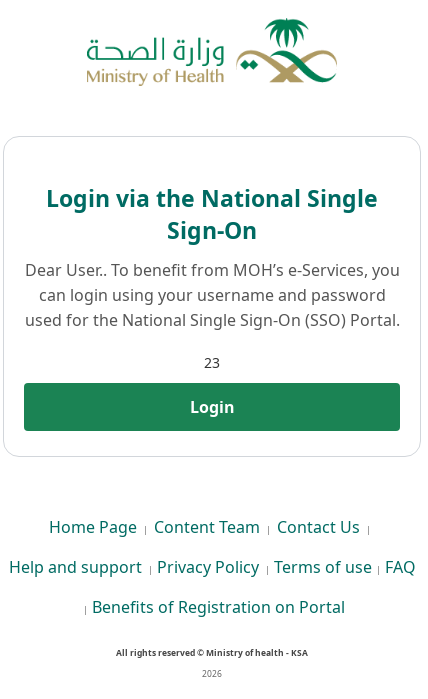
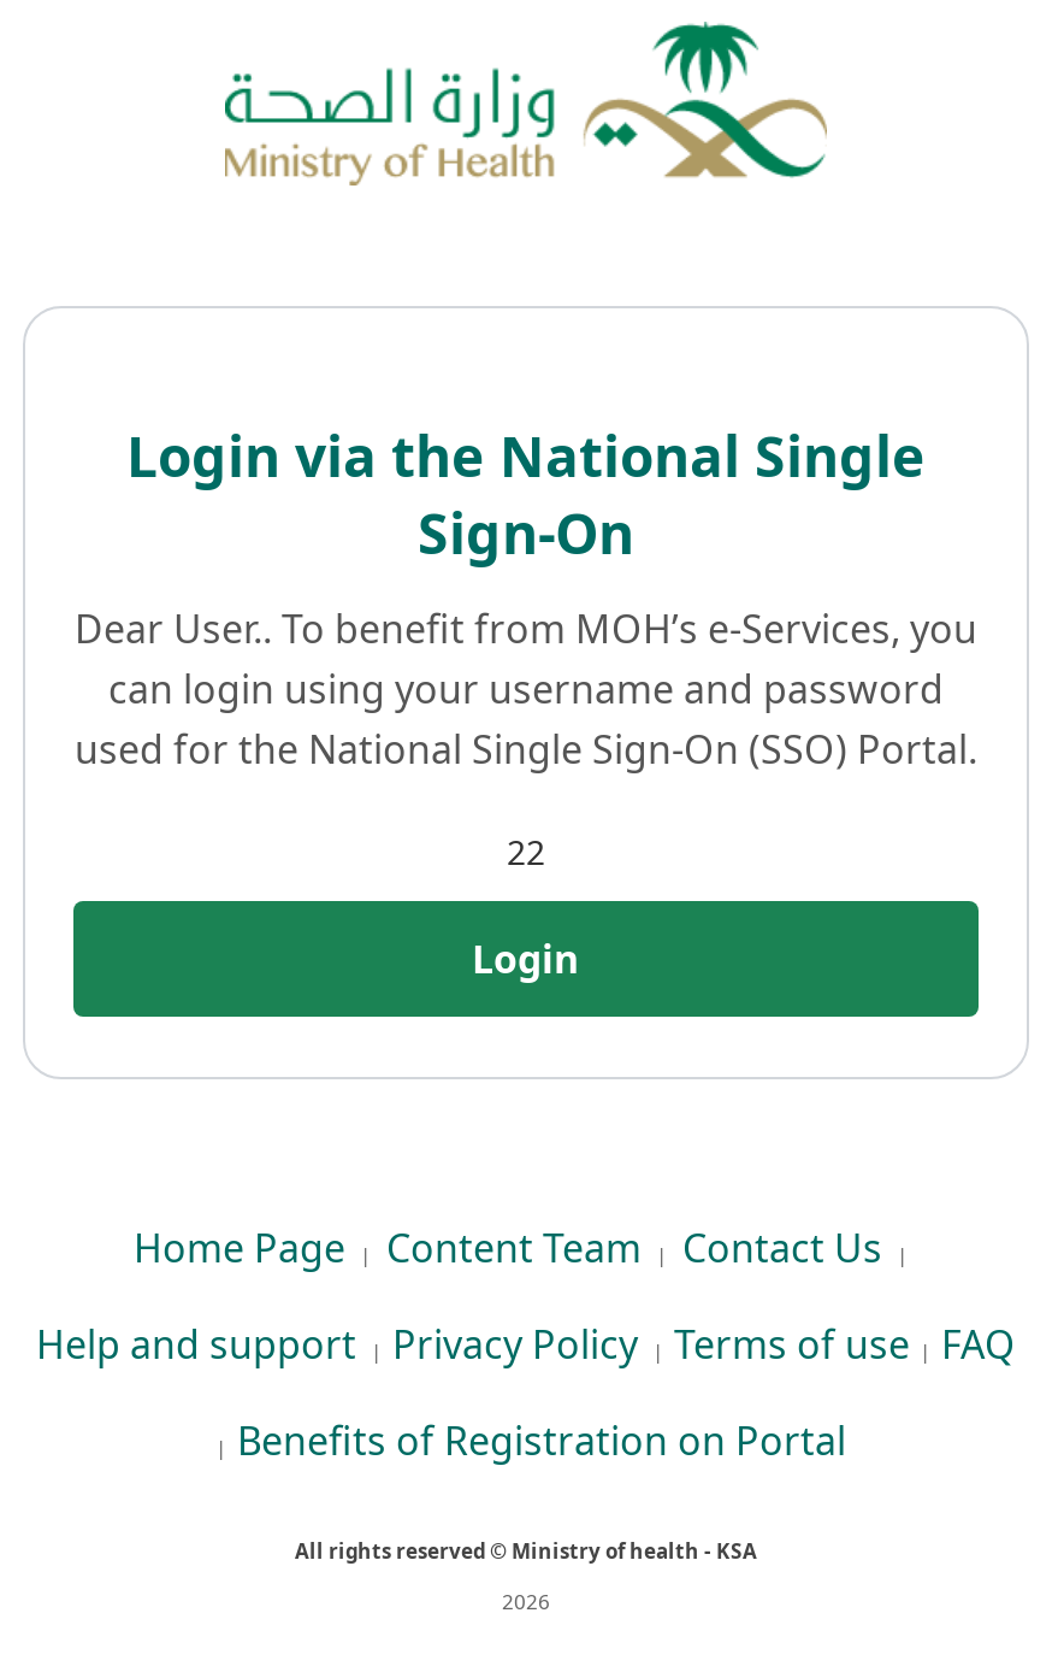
- 23
+ 22
